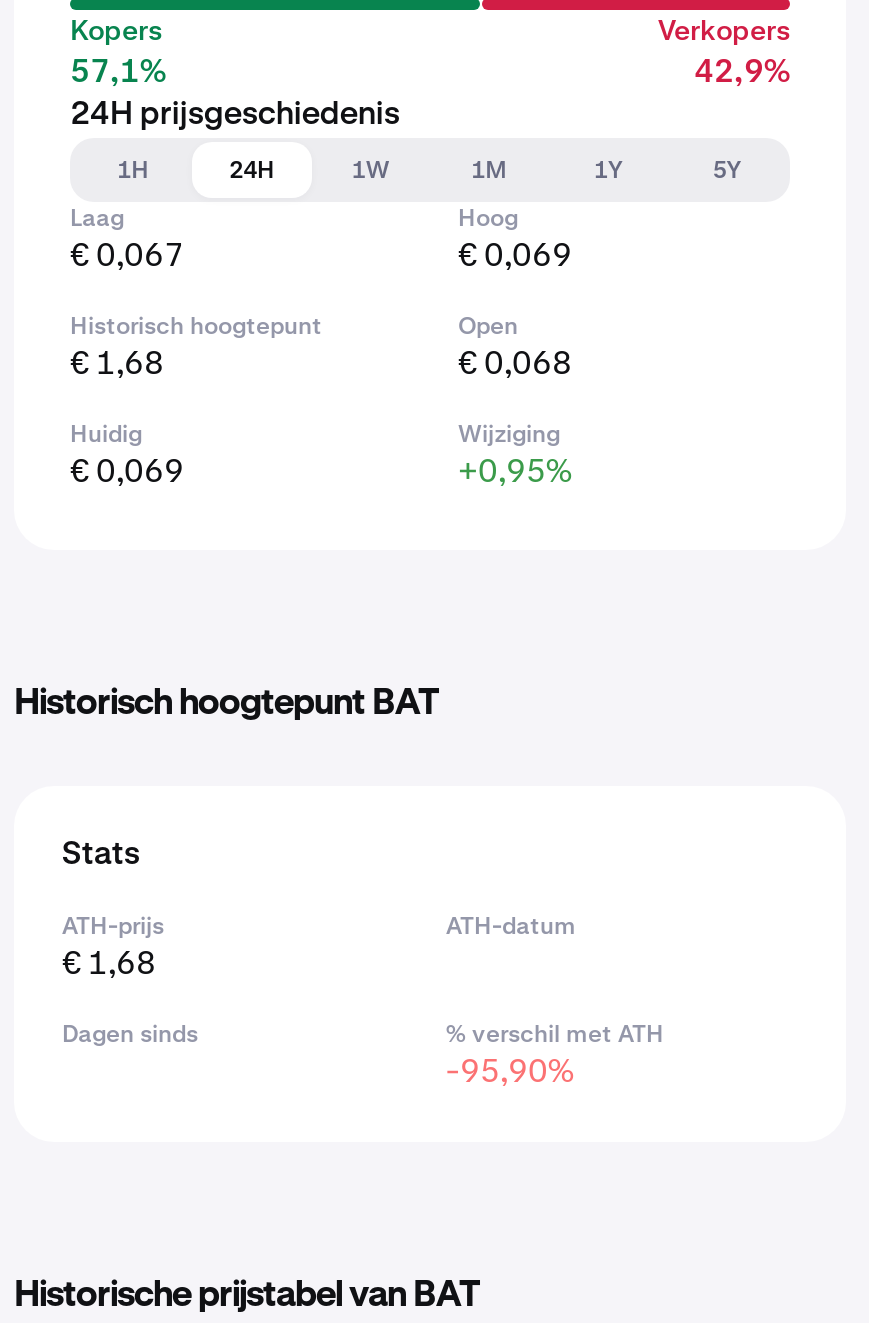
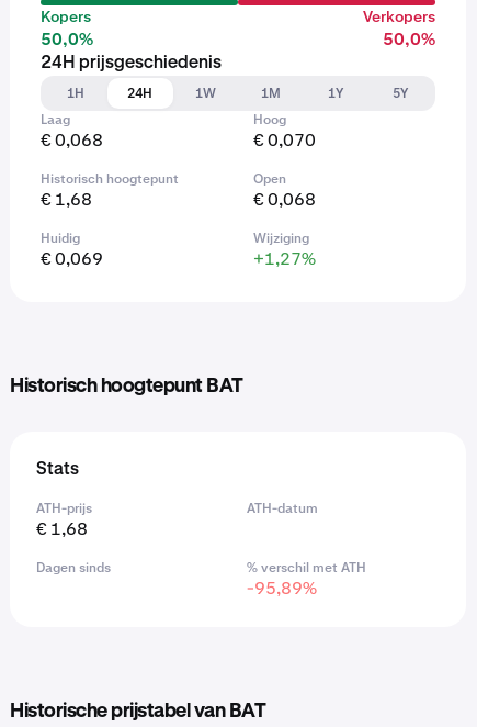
- 57,1%
+ 50,0%

- 42,9%
+ 50,0%

- € 0,067
+ € 0,068

- € 0,069
+ € 0,070

- +0,95%
+ +1,27%

- -95,90%
+ -95,89%
